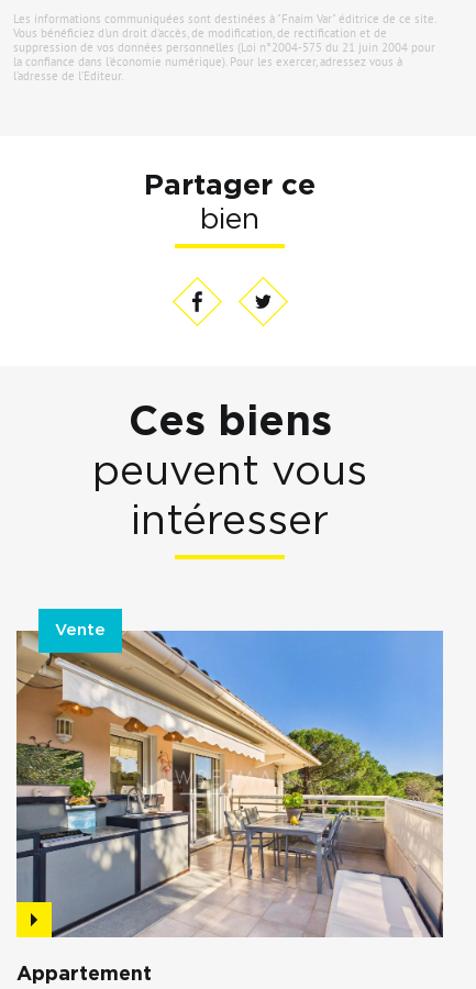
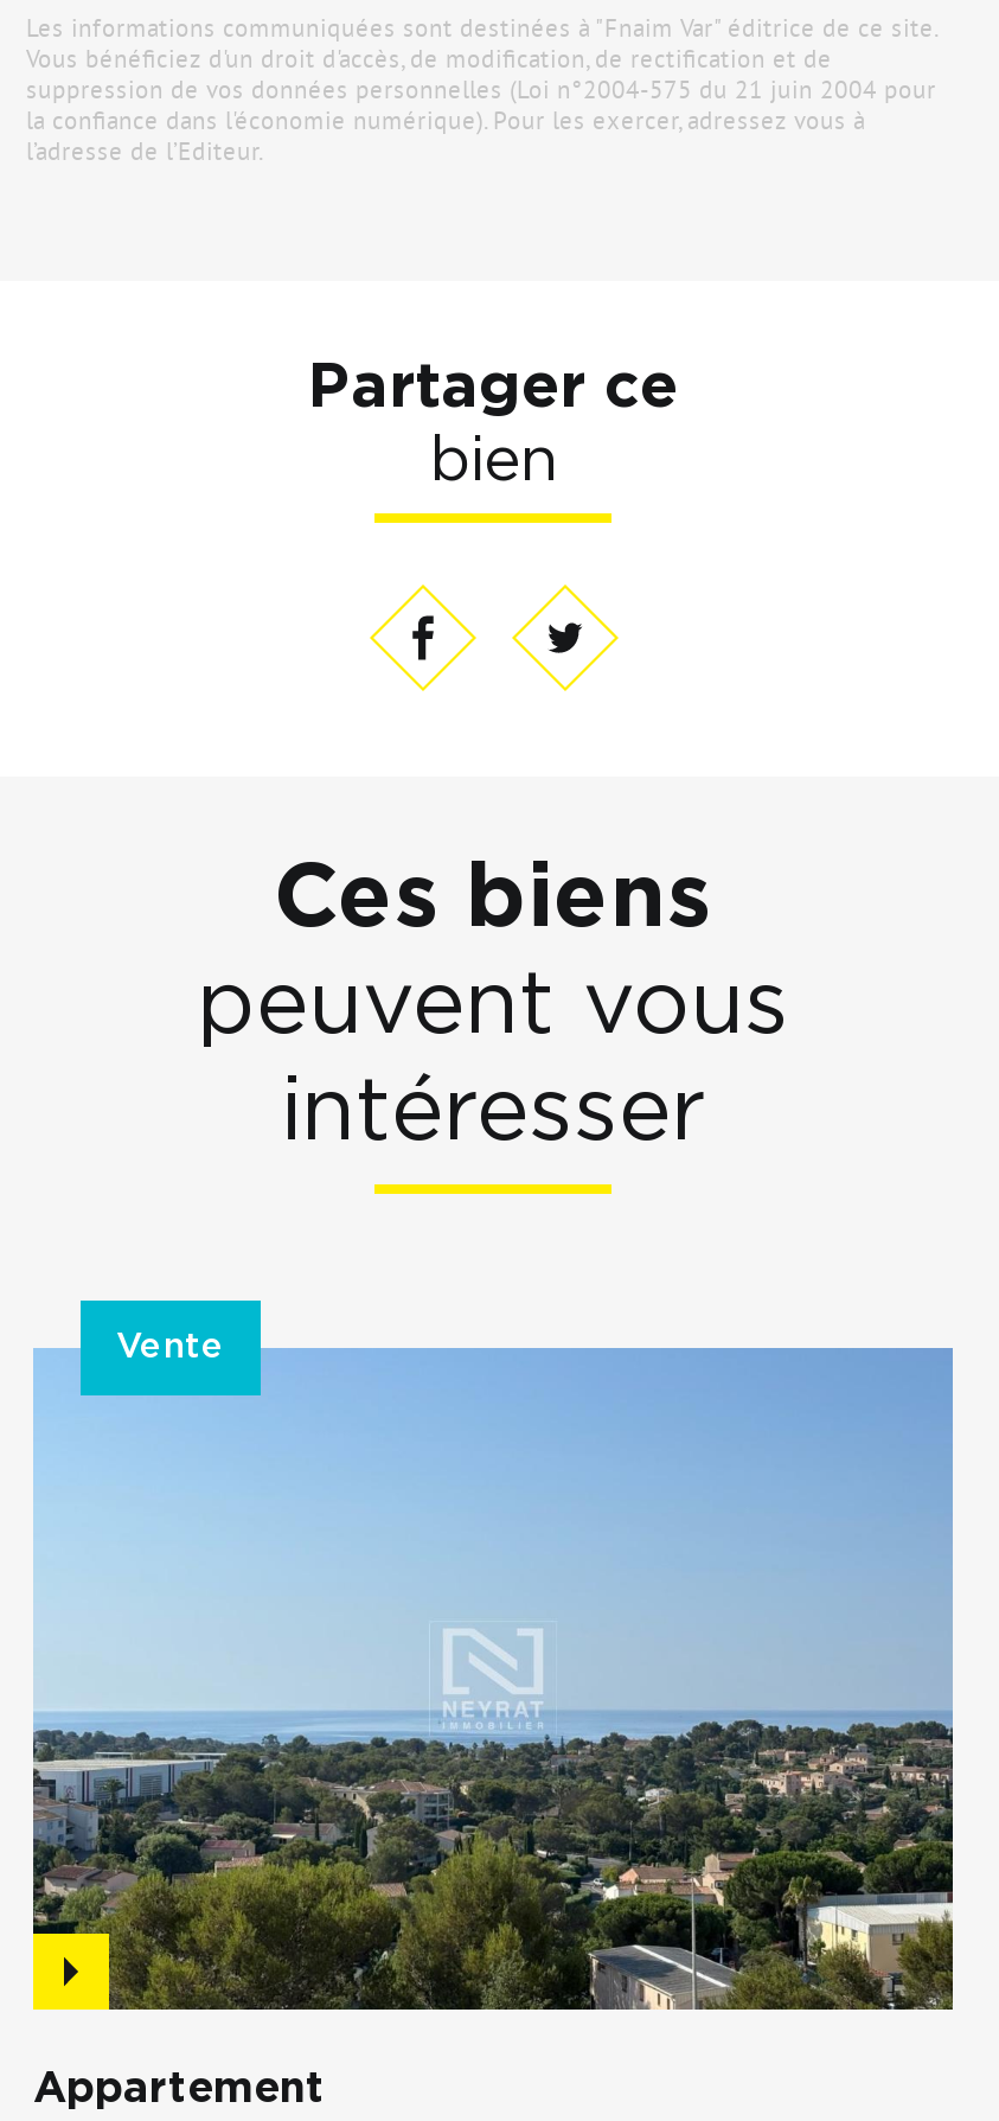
- [image]
+ [image]
